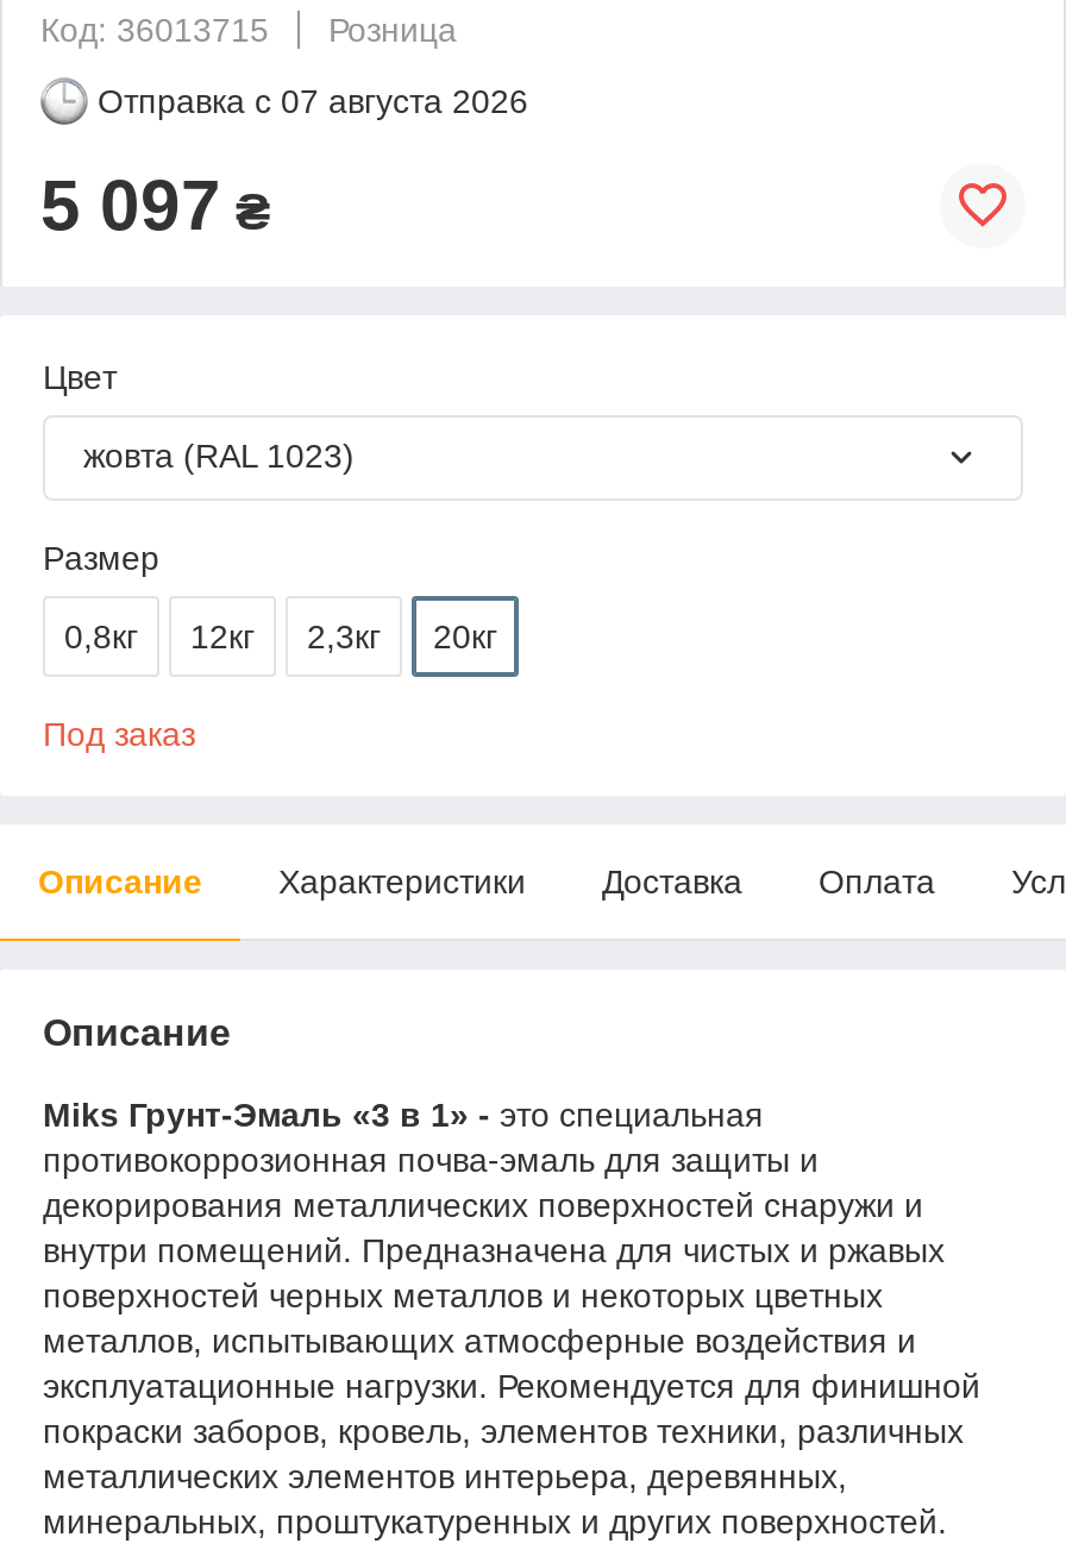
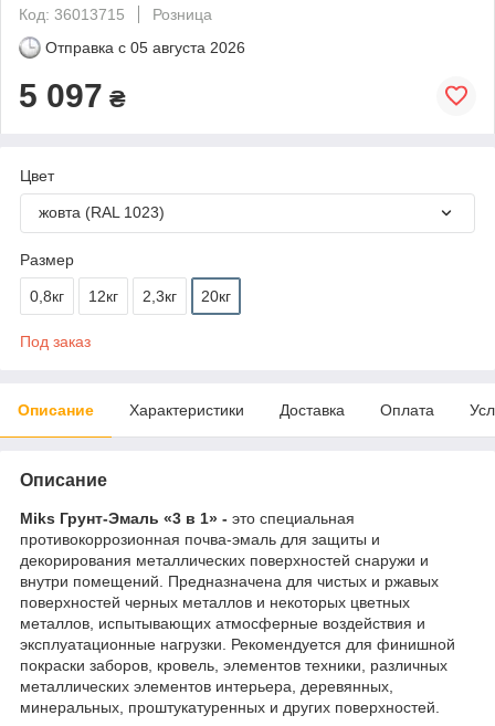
- Отправка с 07 августа 2026
+ Отправка с 05 августа 2026
